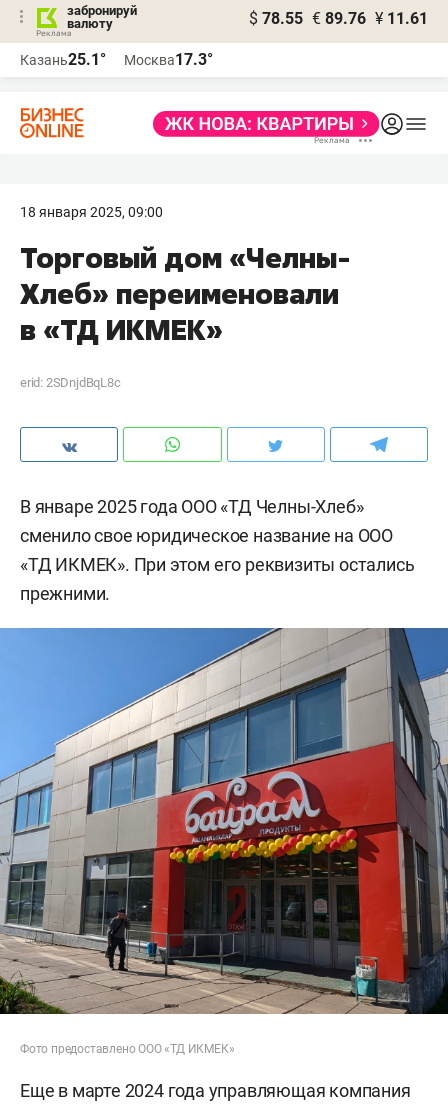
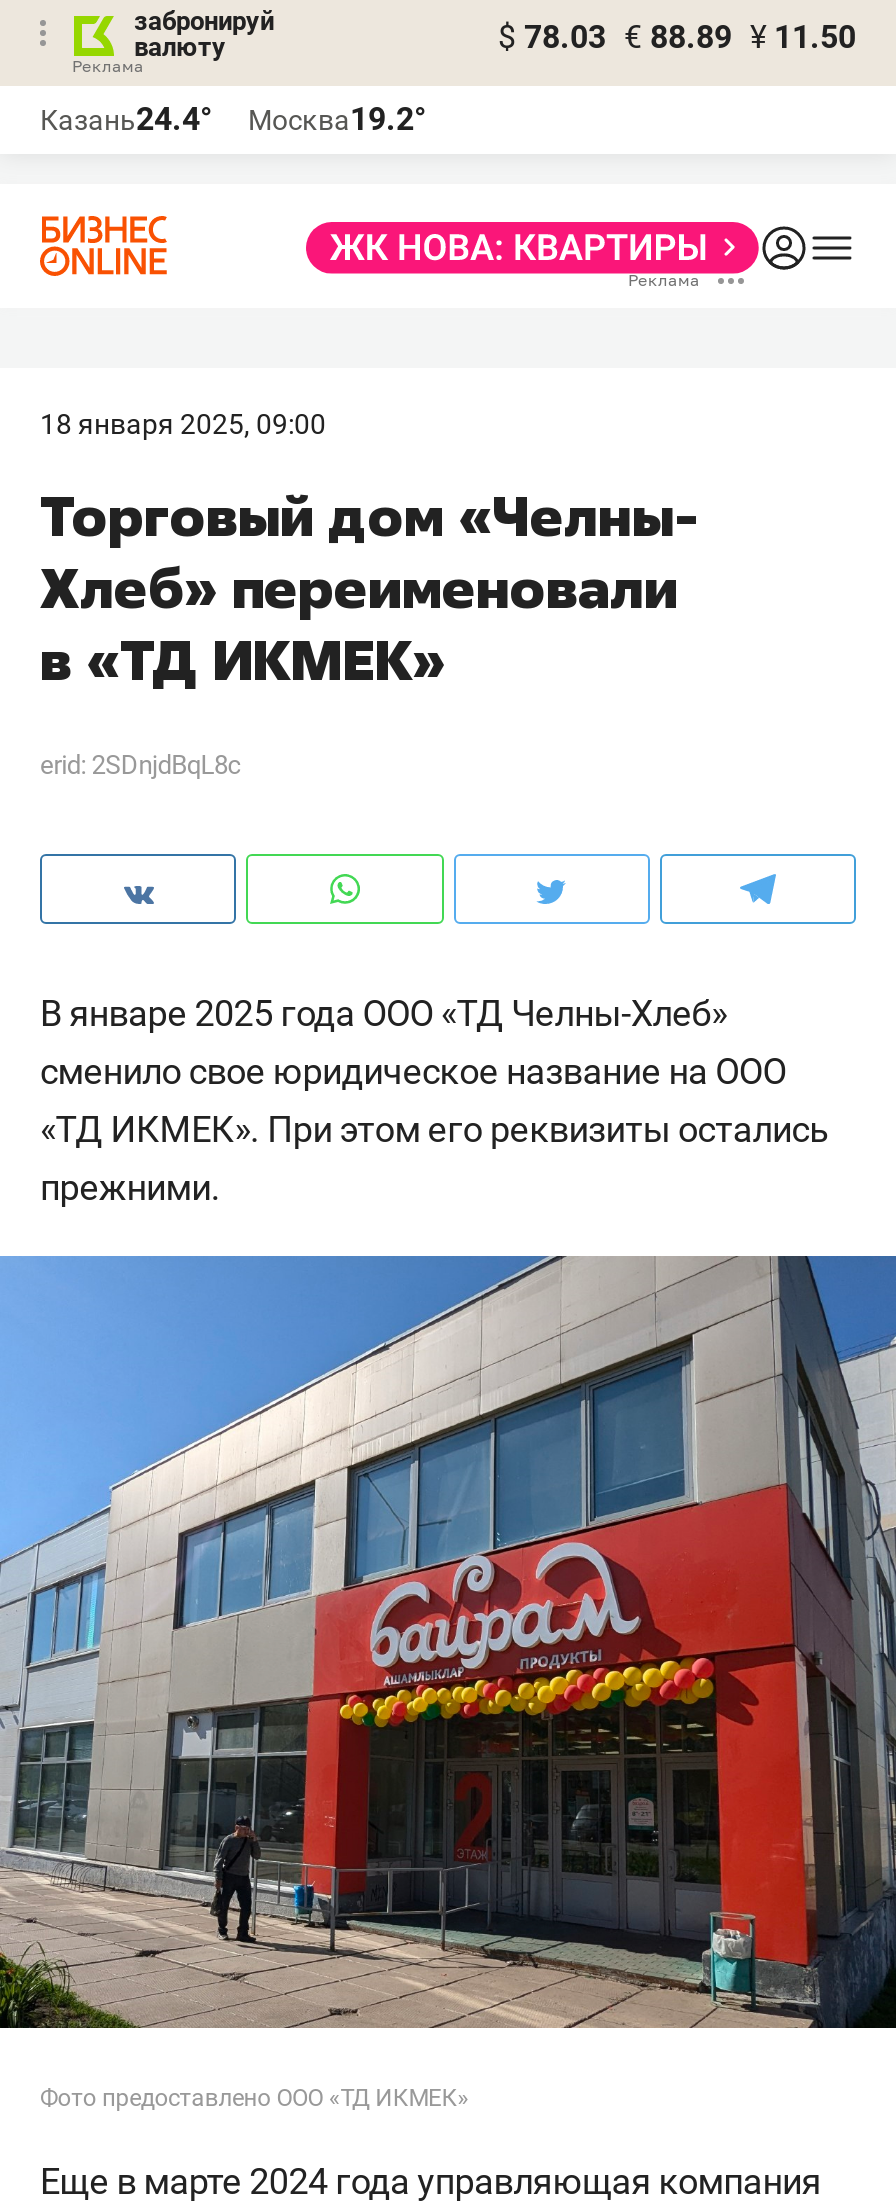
- $ 78.55 € 89.76 ¥ 11.61
+ $ 78.03 € 88.89 ¥ 11.50

- Казань25.1°
+ Казань24.4°

- Москва17.3°
+ Москва19.2°
